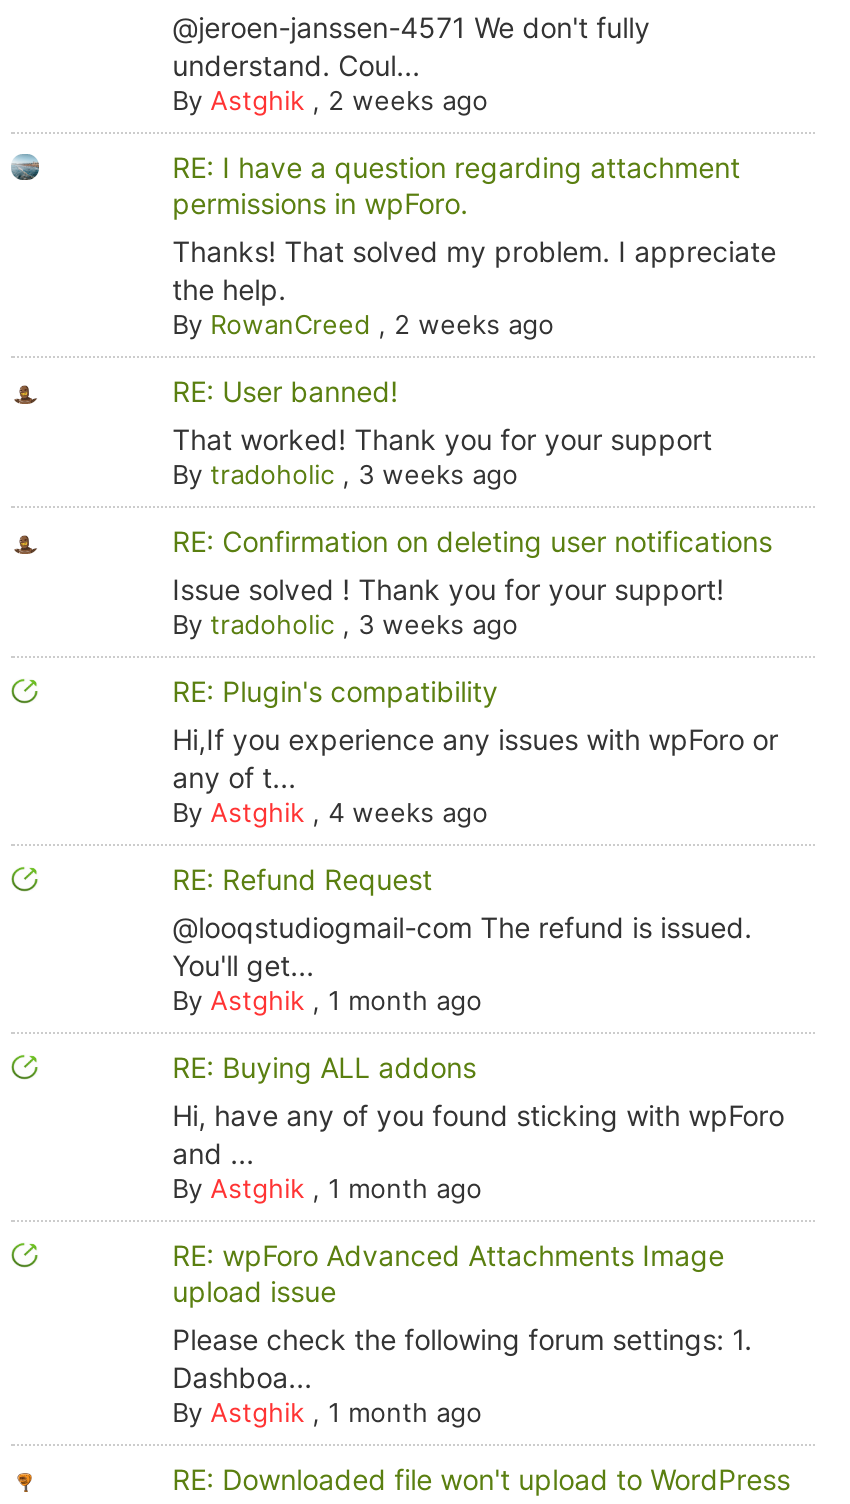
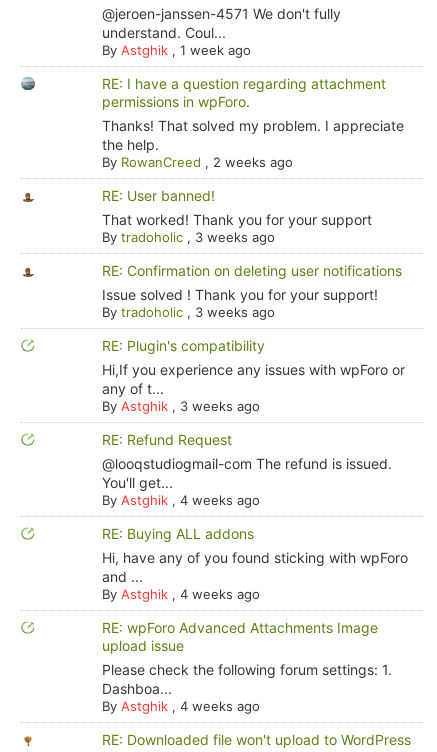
- By Astghik, 2 weeks ago
+ By Astghik, 1 week ago

- By Astghik, 4 weeks ago
+ By Astghik, 3 weeks ago

- By Astghik, 1 month ago
+ By Astghik, 4 weeks ago

- By Astghik, 1 month ago
+ By Astghik, 4 weeks ago

- By Astghik, 1 month ago
+ By Astghik, 4 weeks ago
